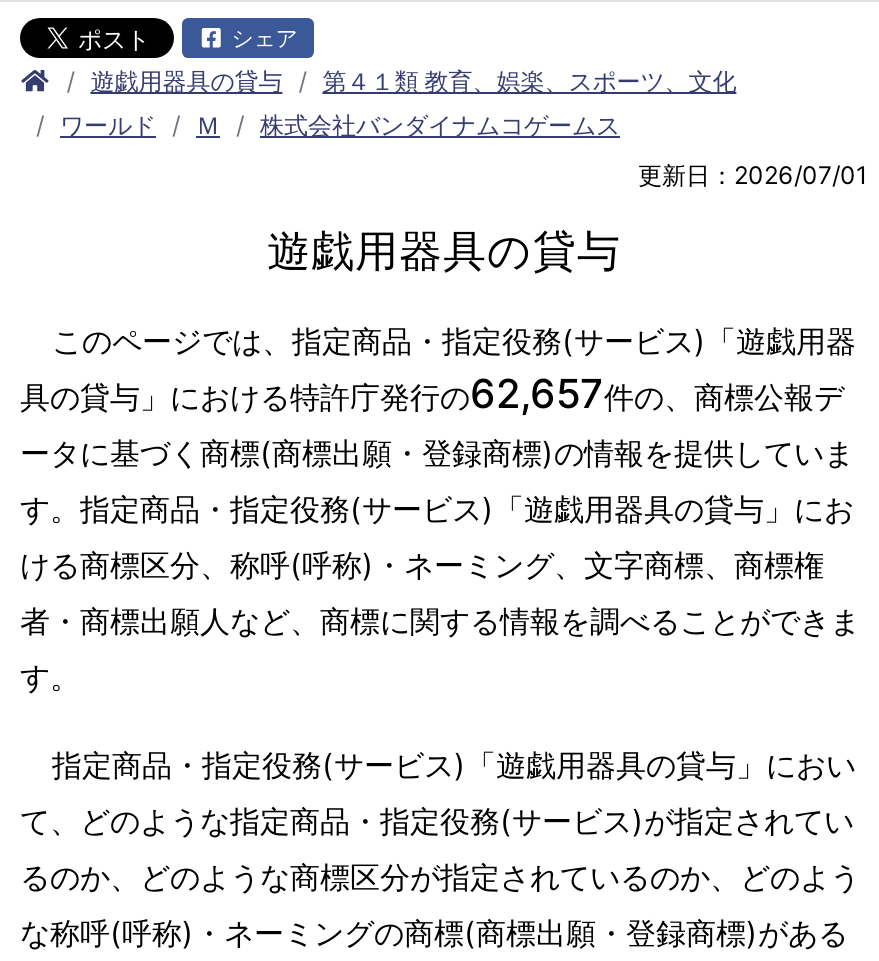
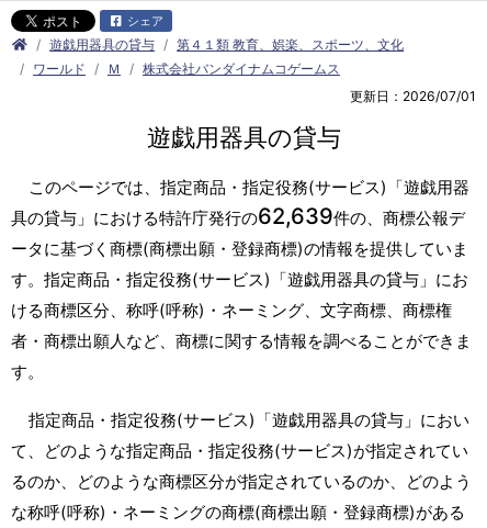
- 具の貸与」における特許庁発行の62,657件の、商標公報デ
+ 具の貸与」における特許庁発行の62,639件の、商標公報デ
